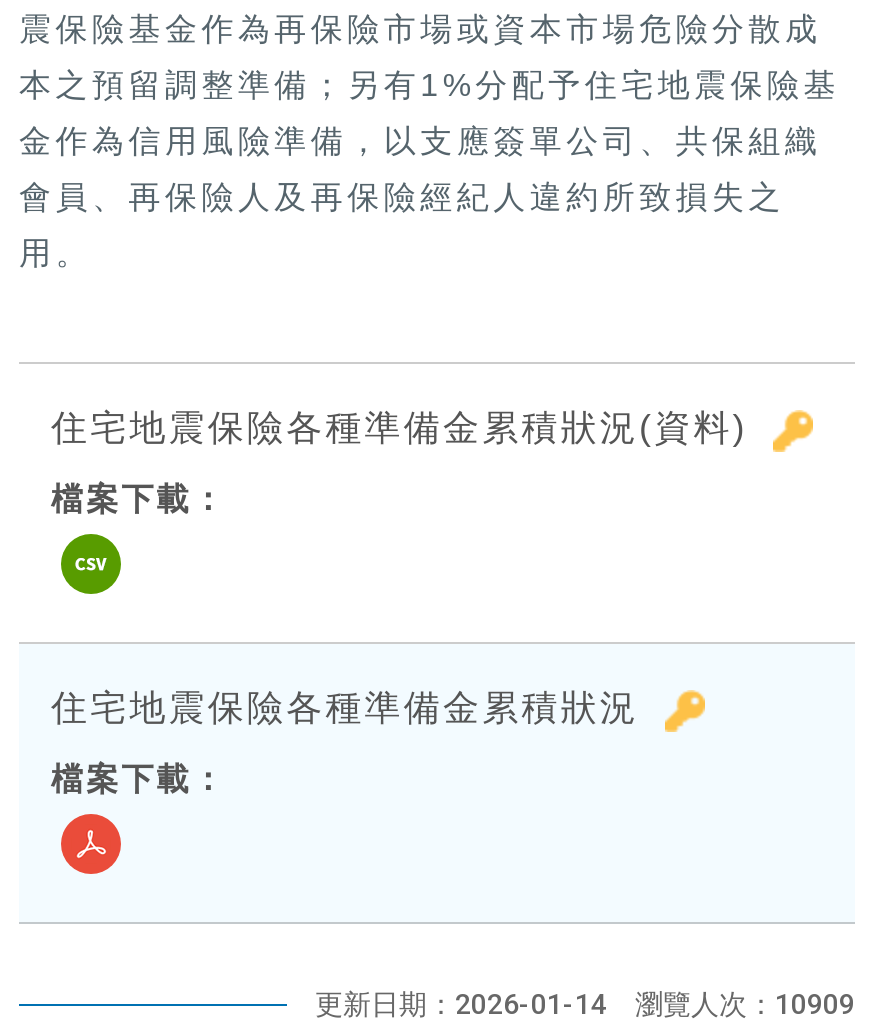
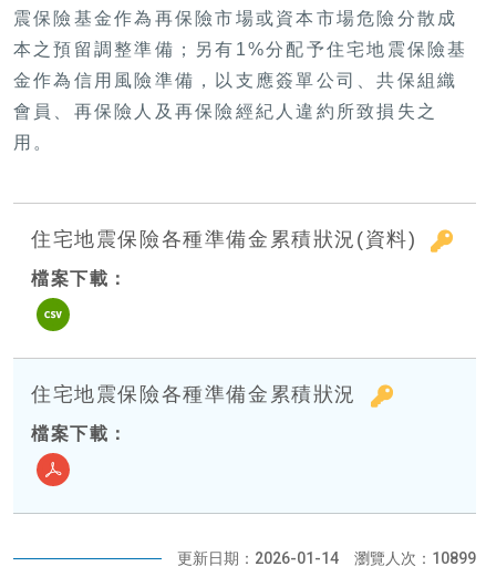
- 更新日期：2026-01-14 瀏覽人次：10909
+ 更新日期：2026-01-14 瀏覽人次：10899
